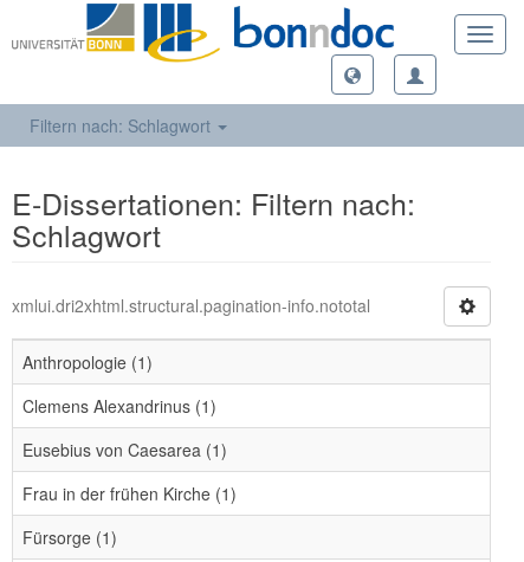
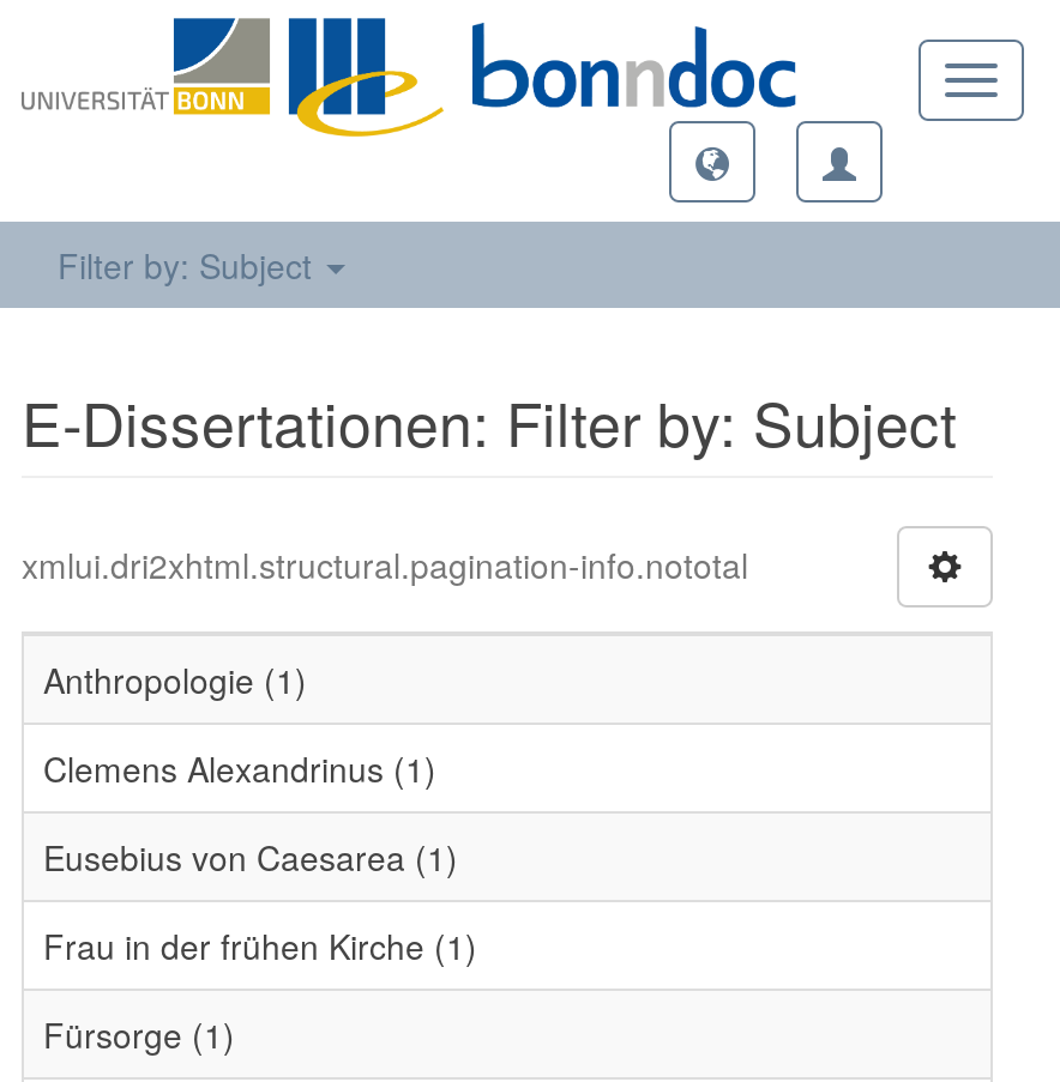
- Filtern nach: Schlagwort
+ Filter by: Subject

- E-Dissertationen: Filtern nach:
- Schlagwort
+ E-Dissertationen: Filter by: Subject
